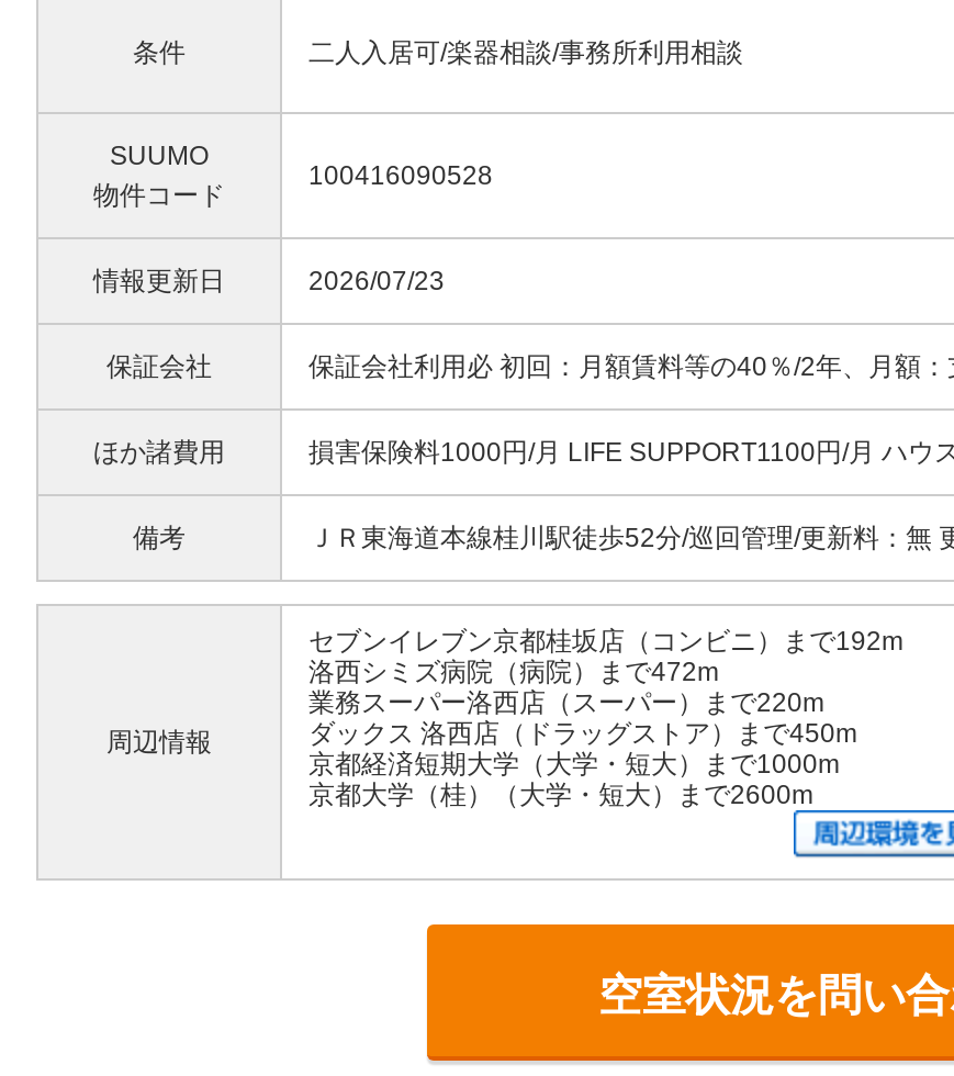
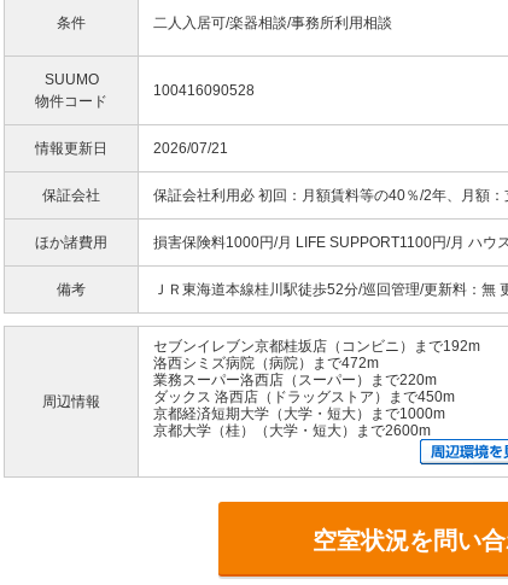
- 2026/07/23
+ 2026/07/21
